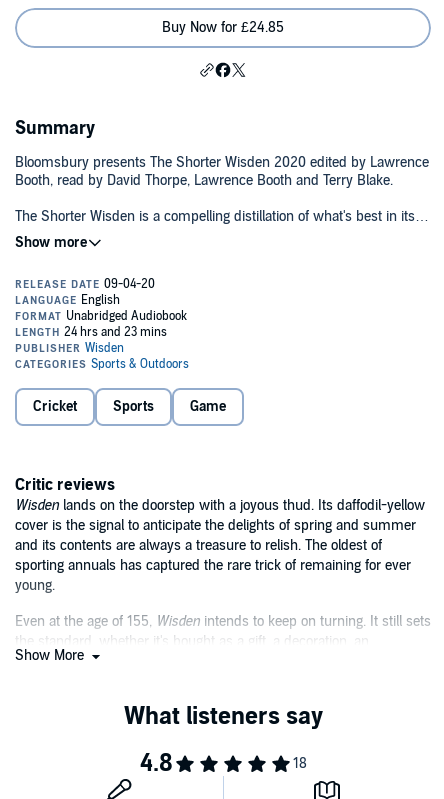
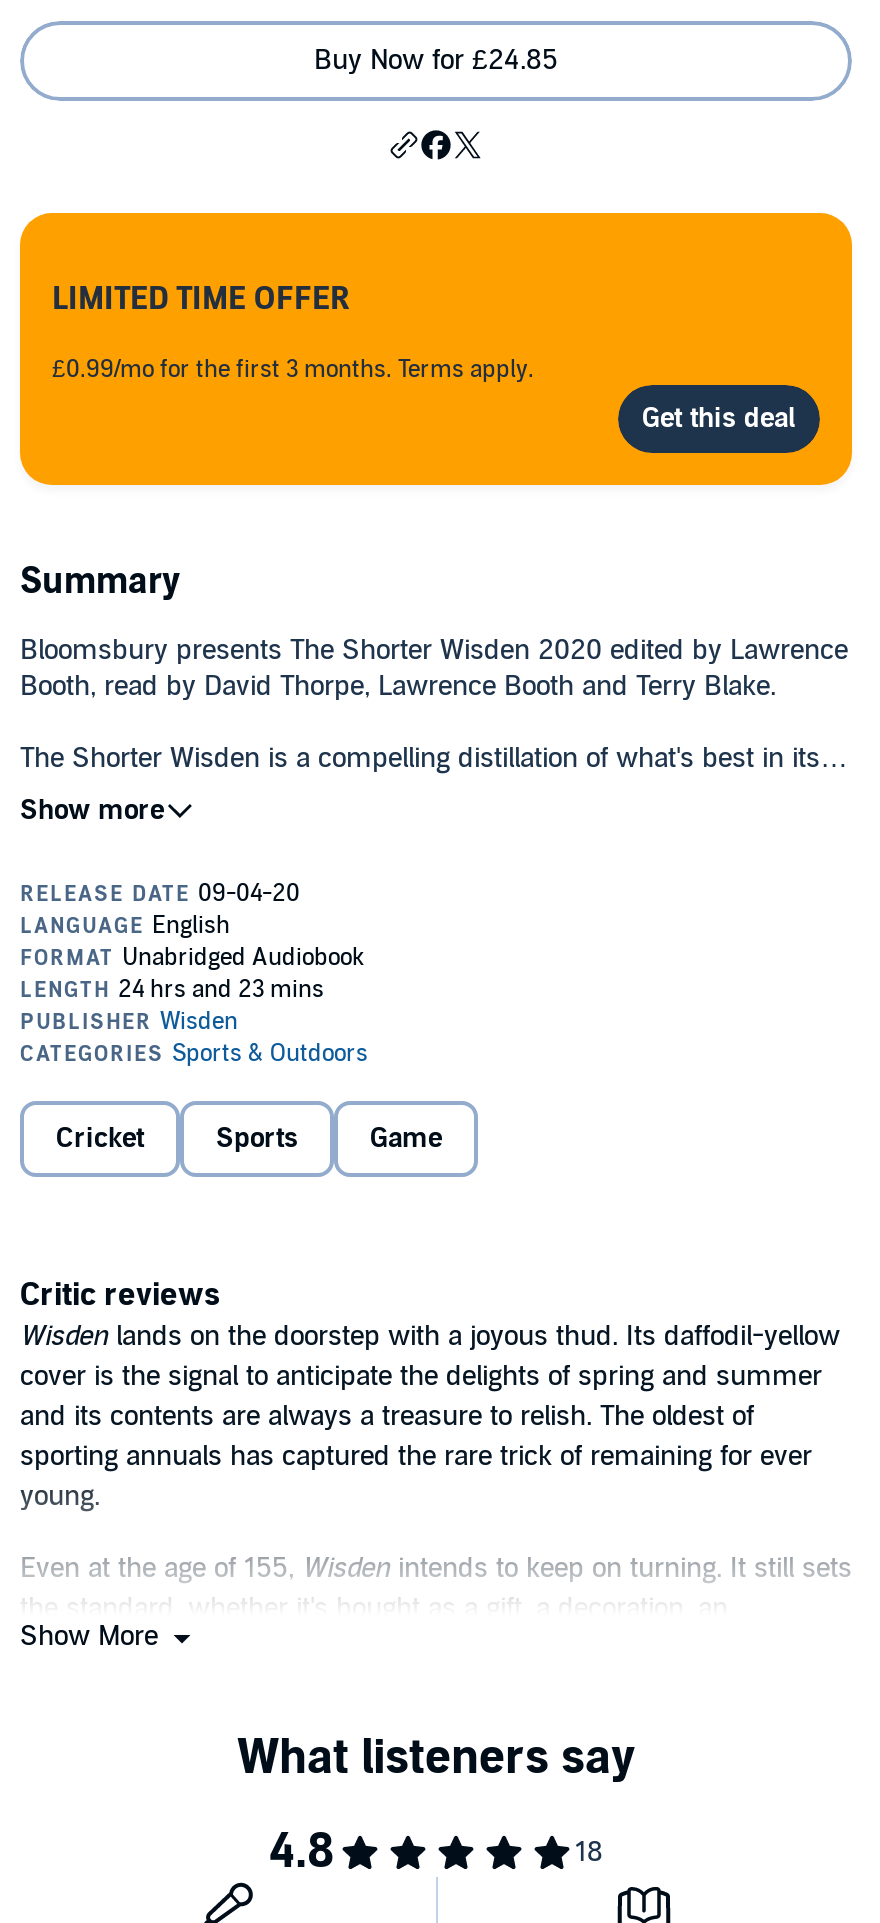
+ [image]
+ LIMITED TIME OFFER
+ £0.99/mo for the first 3 months. Terms apply.
